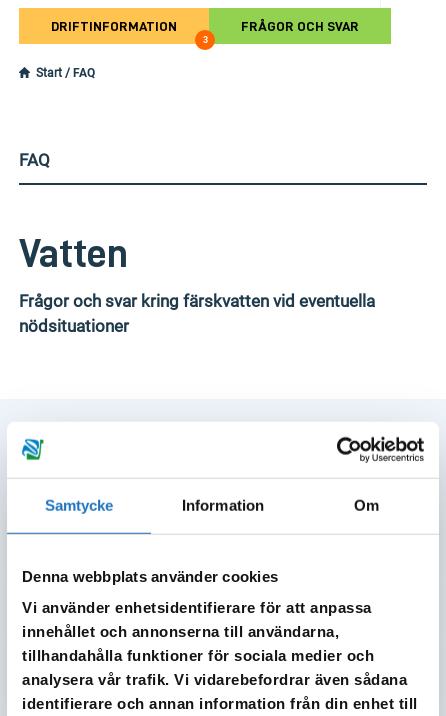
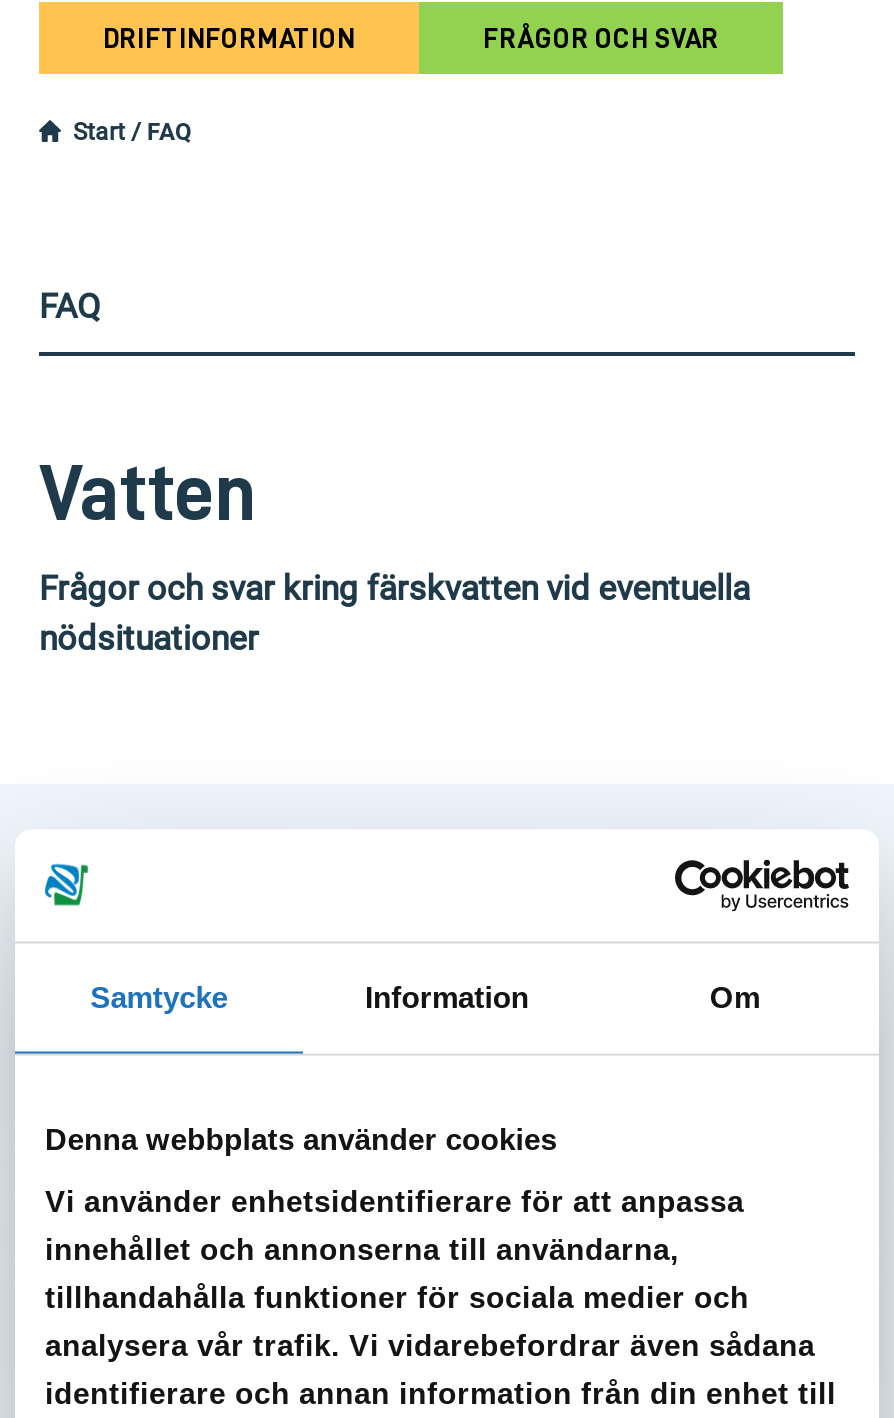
- 3
